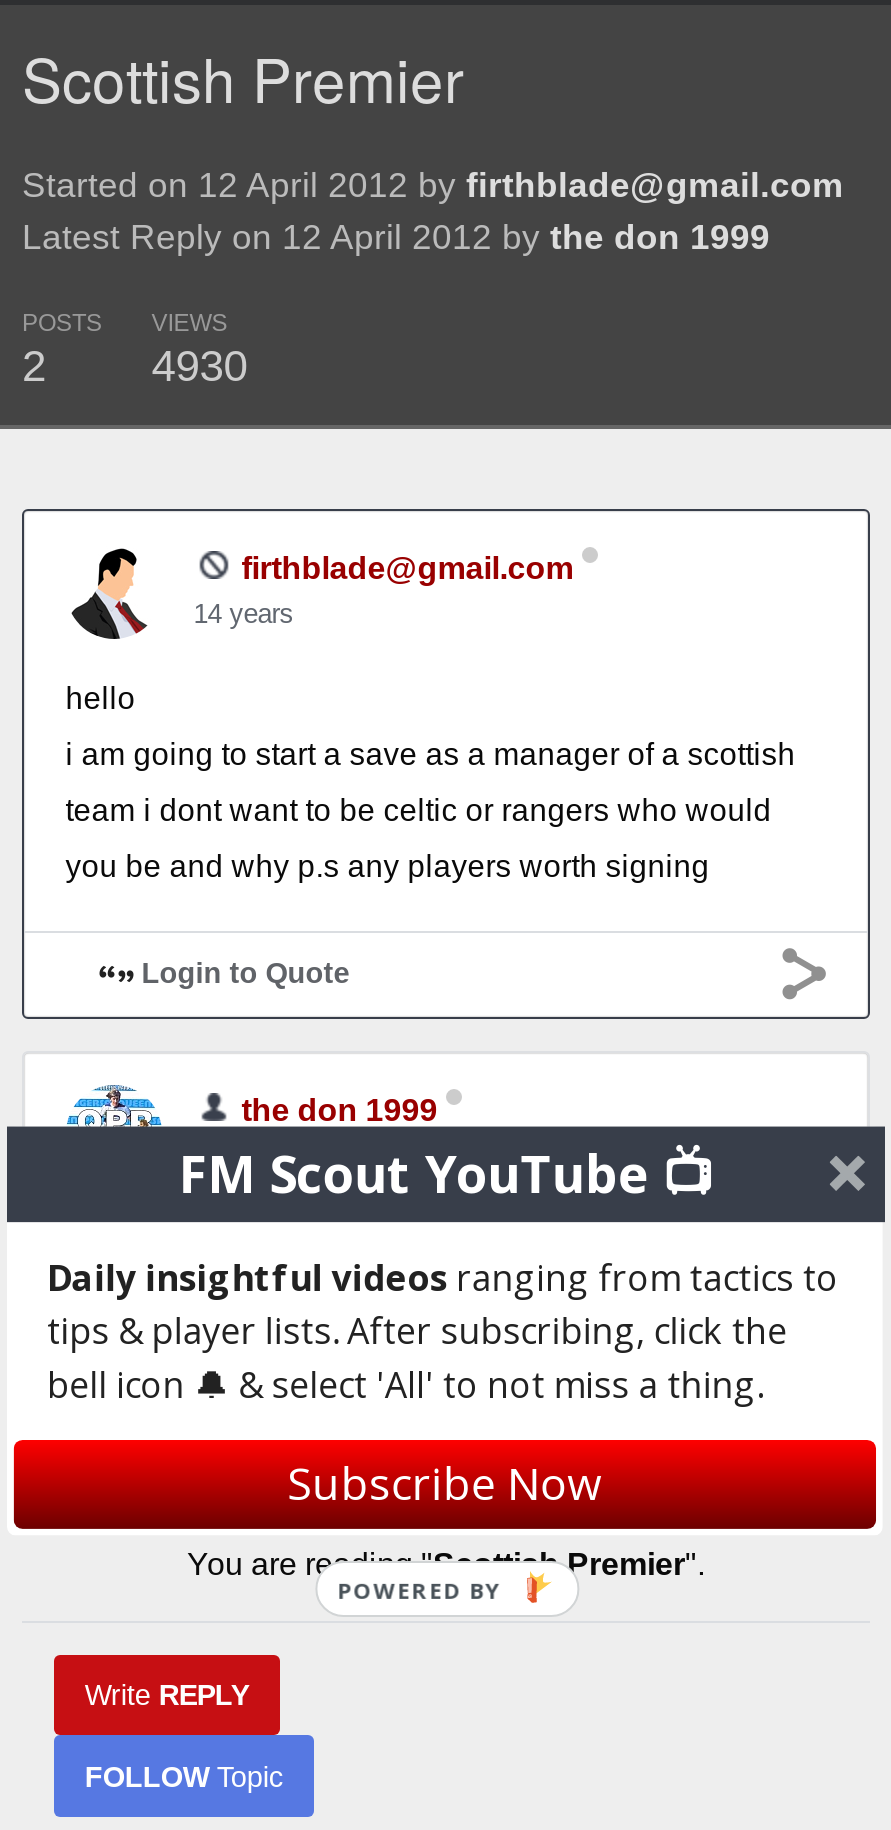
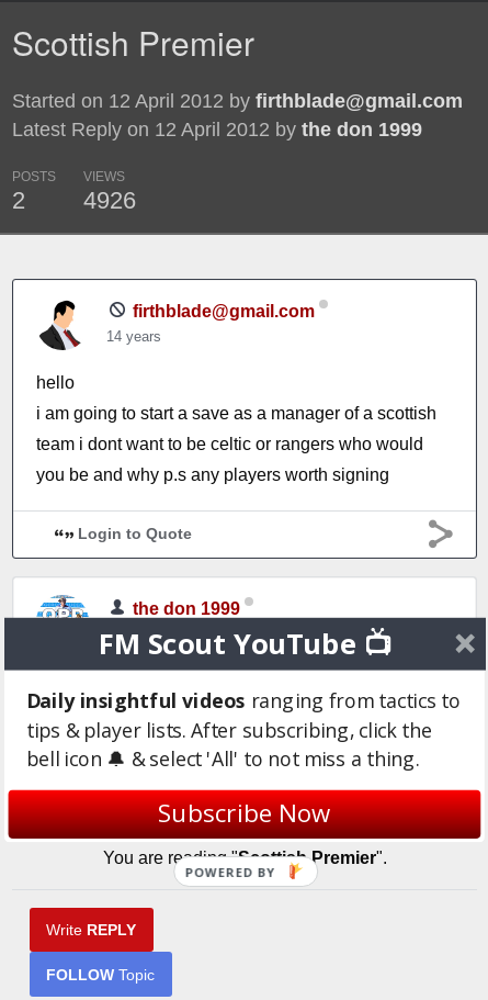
- 4930
+ 4926
